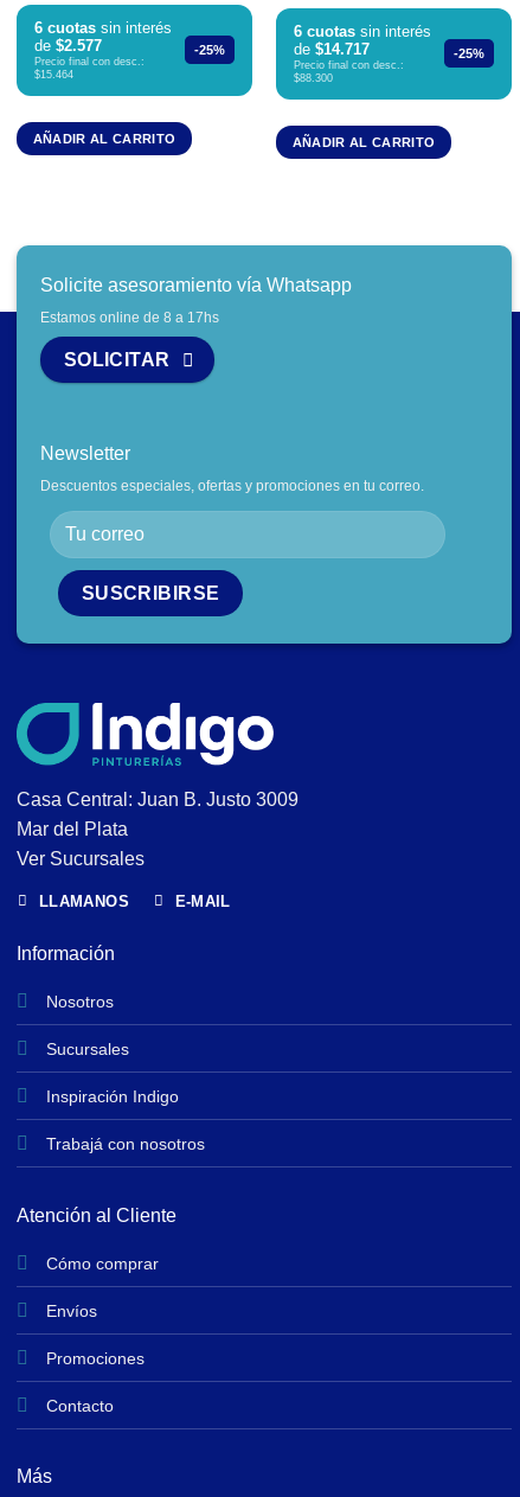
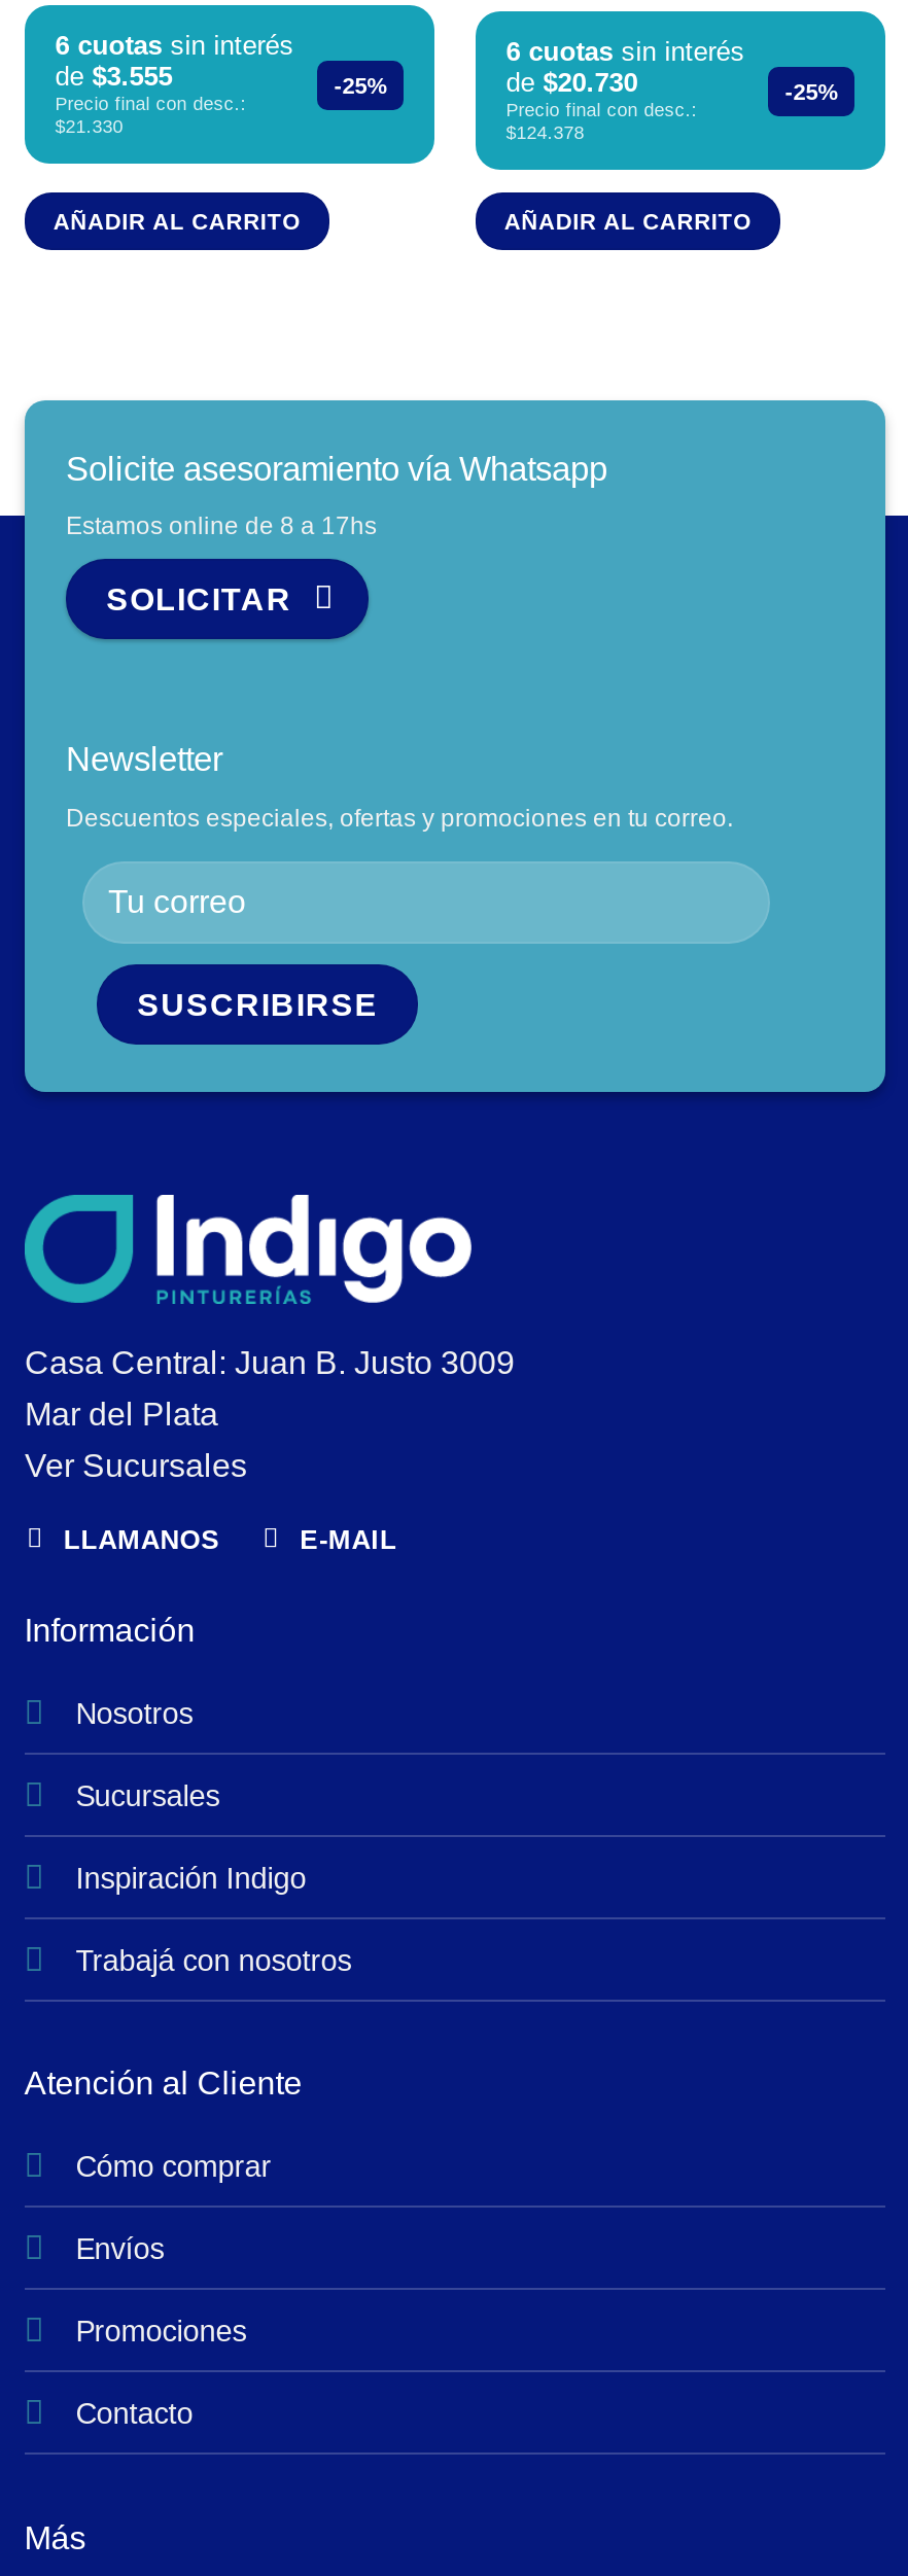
- de $2.577
+ de $3.555

- de $14.717
+ de $20.730

- $15.464
+ $21.330

- $88.300
+ $124.378
